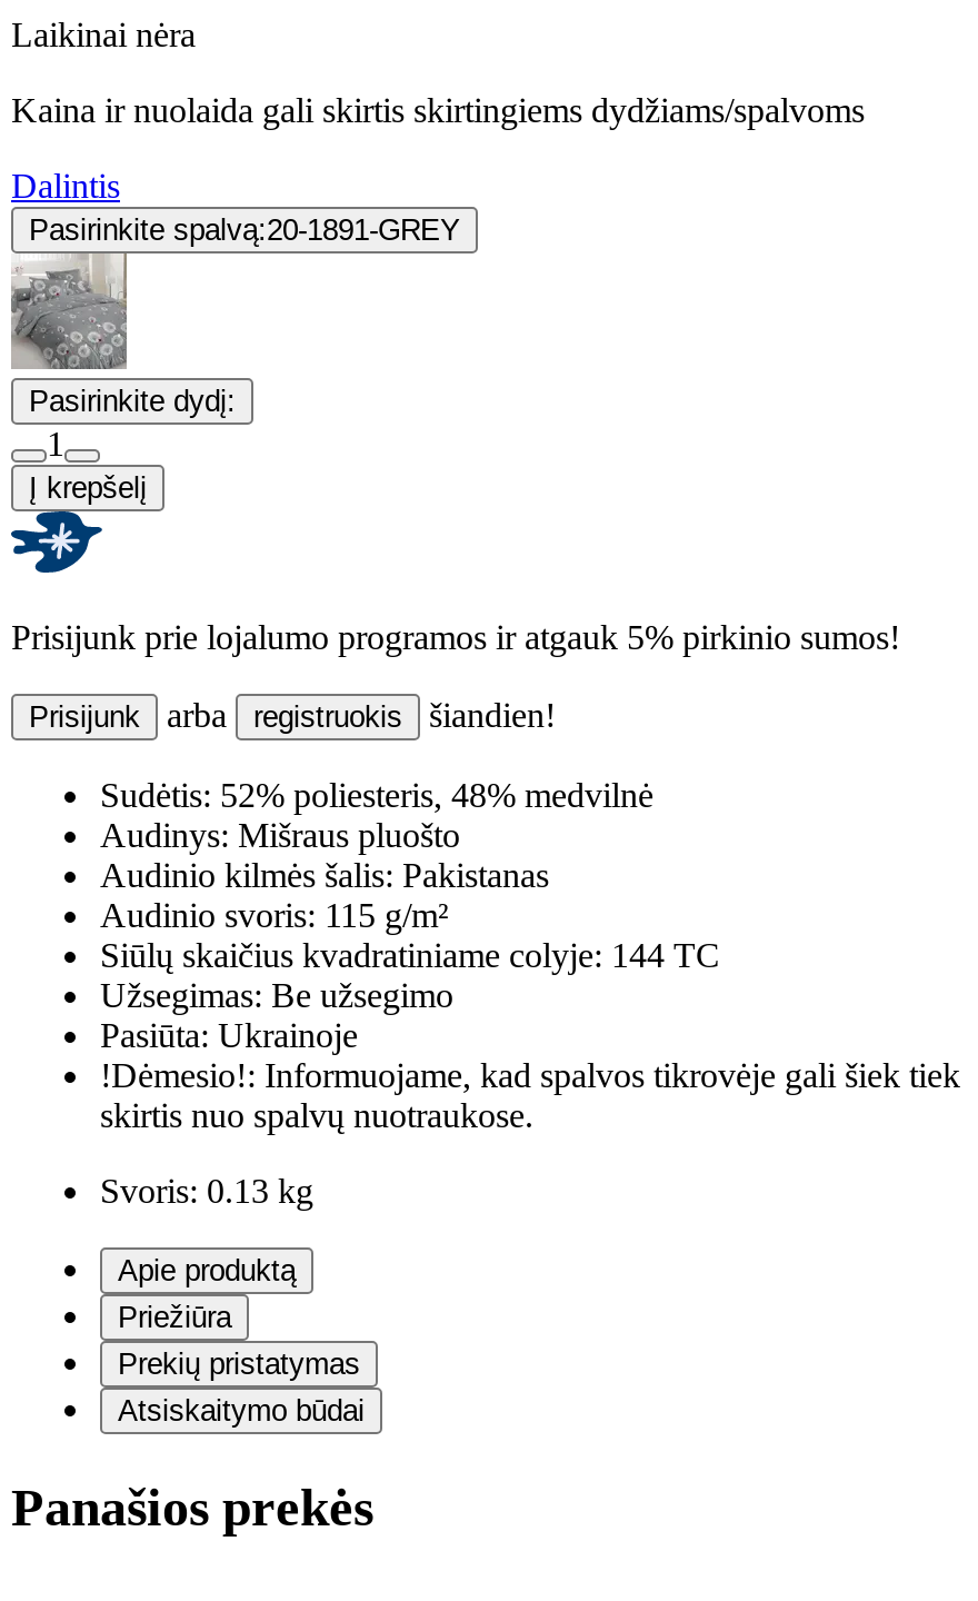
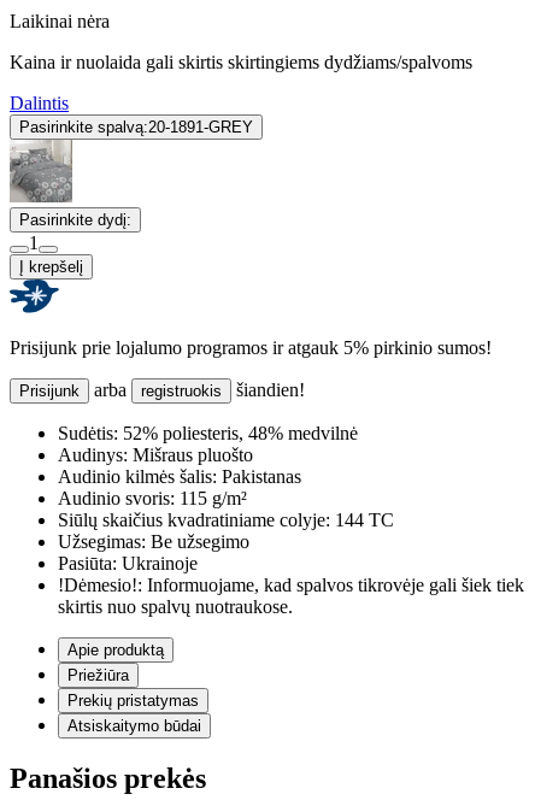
- Svoris: 0.13 kg
